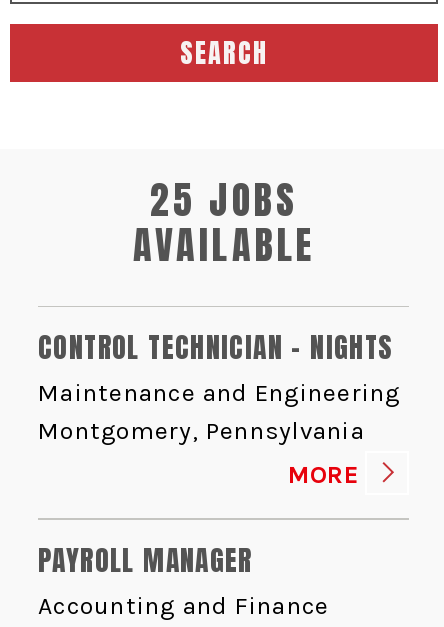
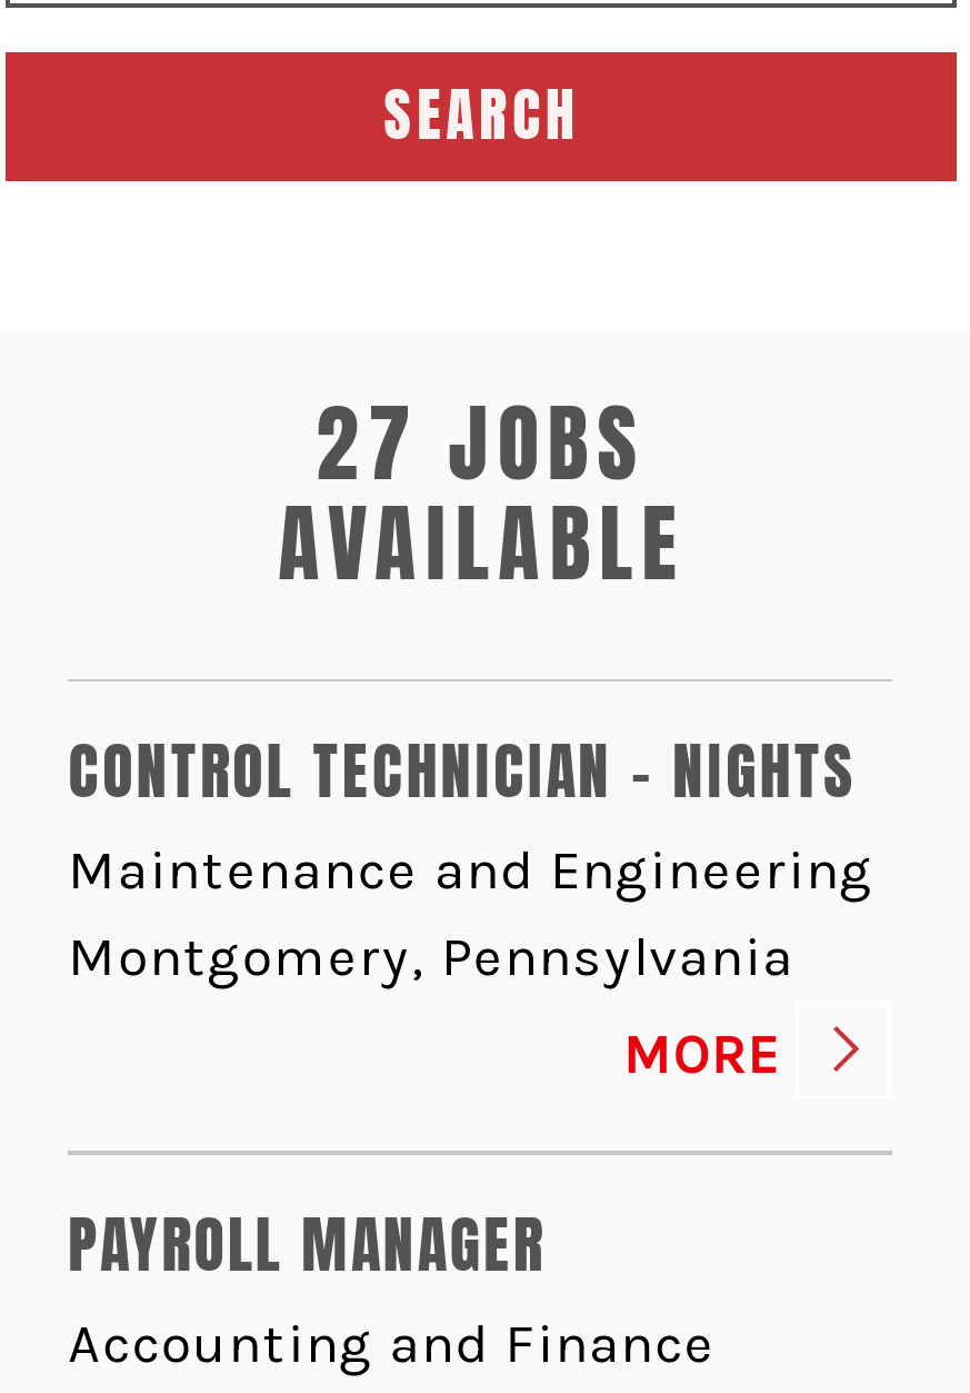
- 25 JOBS
+ 27 JOBS
